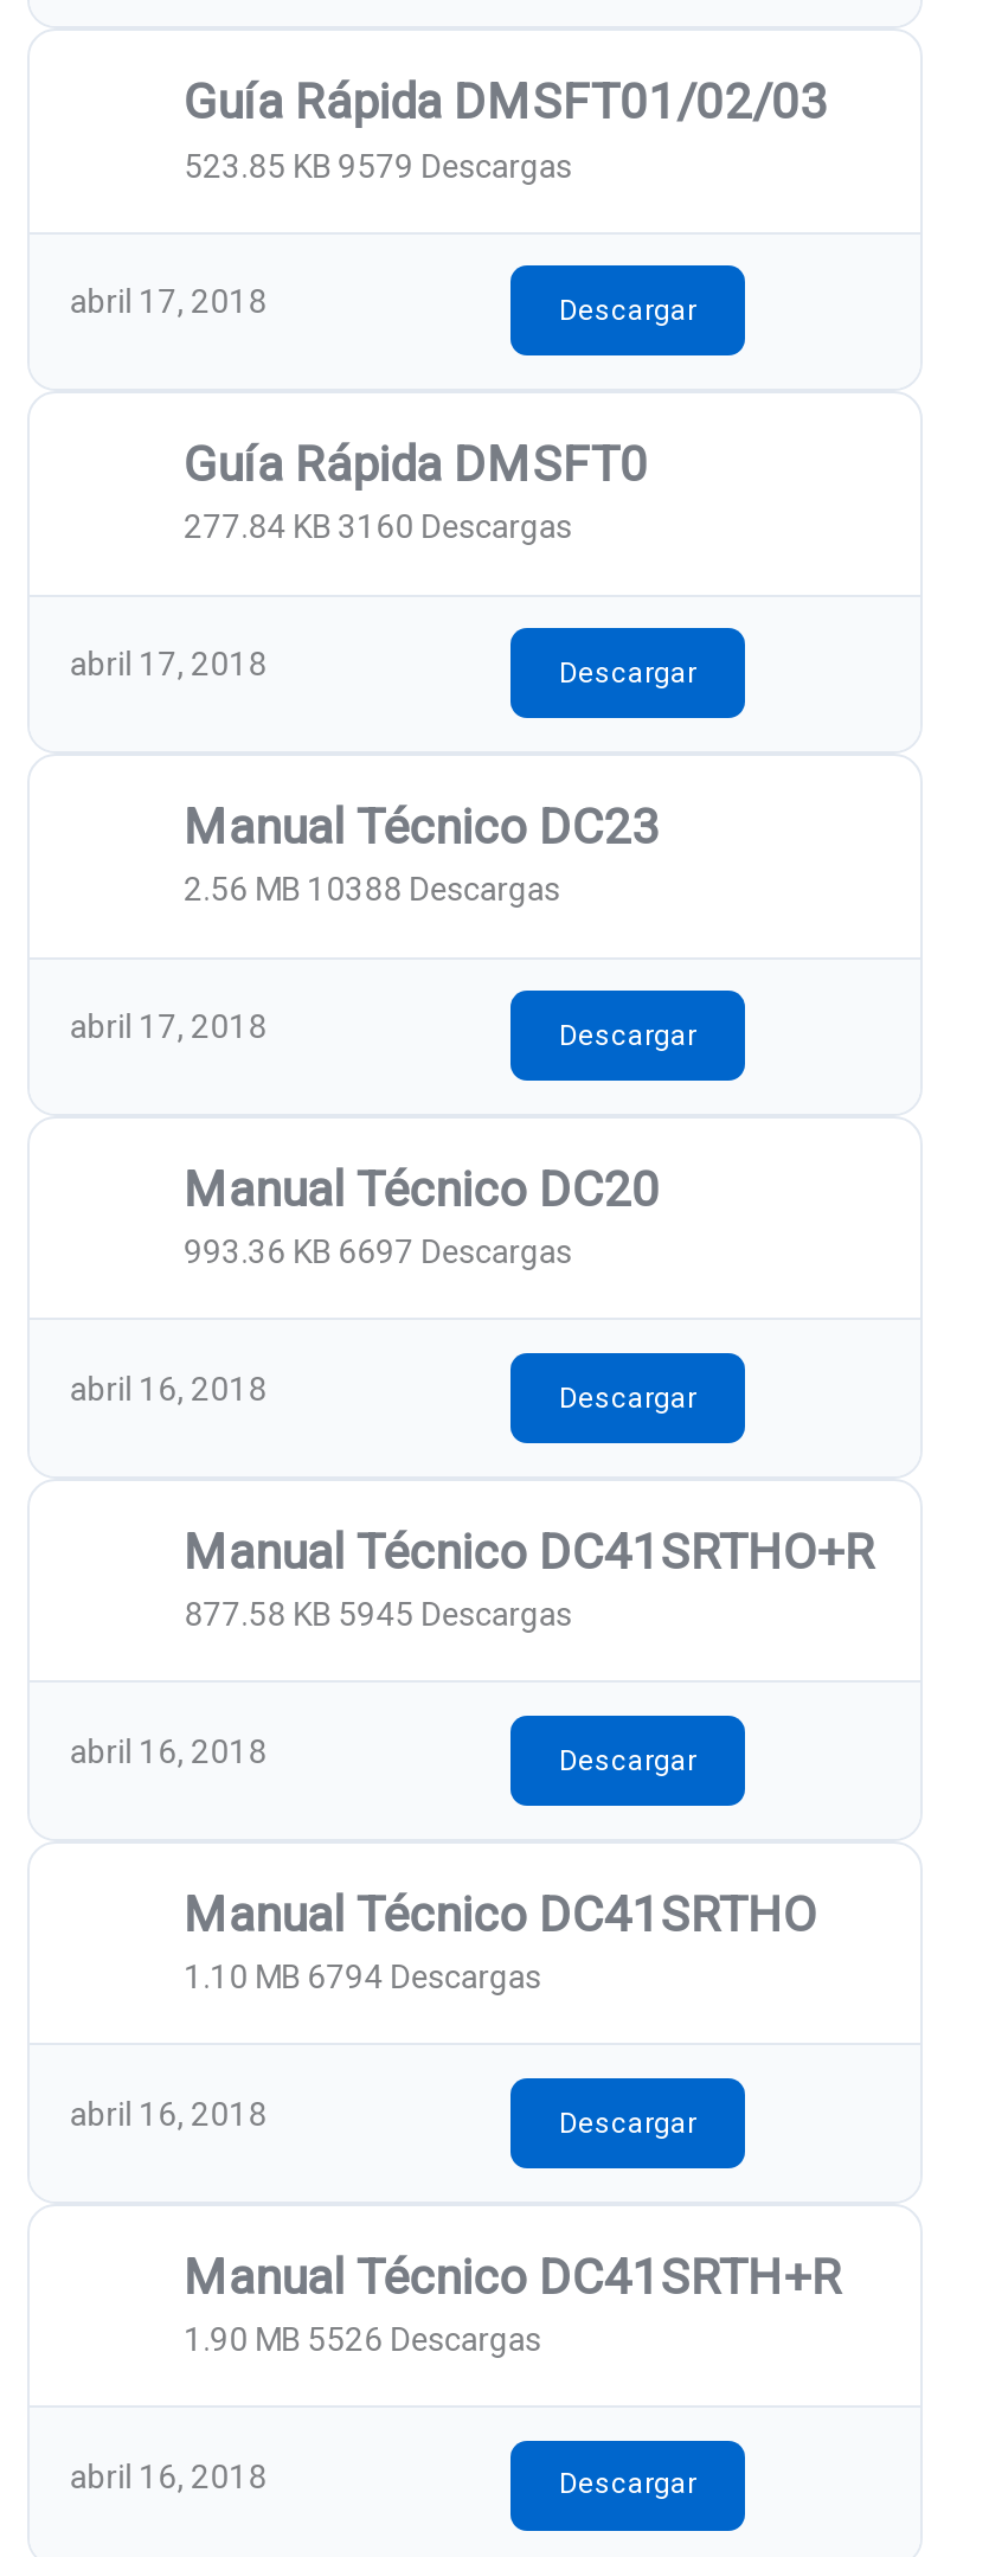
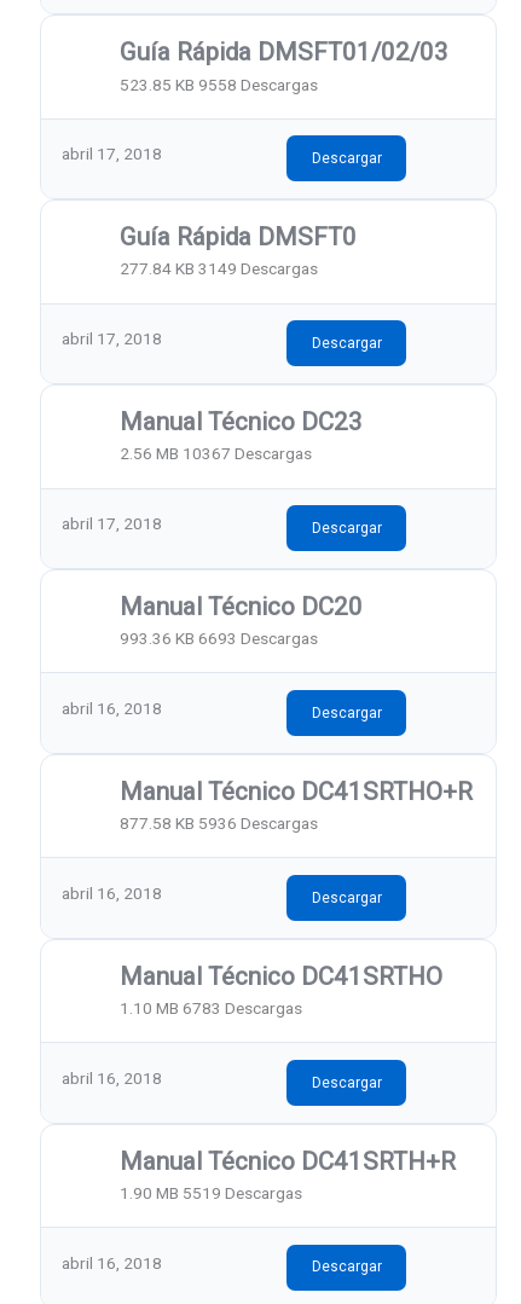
- 523.85 KB 9579 Descargas
+ 523.85 KB 9558 Descargas

- 277.84 KB 3160 Descargas
+ 277.84 KB 3149 Descargas

- 2.56 MB 10388 Descargas
+ 2.56 MB 10367 Descargas

- 993.36 KB 6697 Descargas
+ 993.36 KB 6693 Descargas

- 877.58 KB 5945 Descargas
+ 877.58 KB 5936 Descargas

- 1.10 MB 6794 Descargas
+ 1.10 MB 6783 Descargas

- 1.90 MB 5526 Descargas
+ 1.90 MB 5519 Descargas
